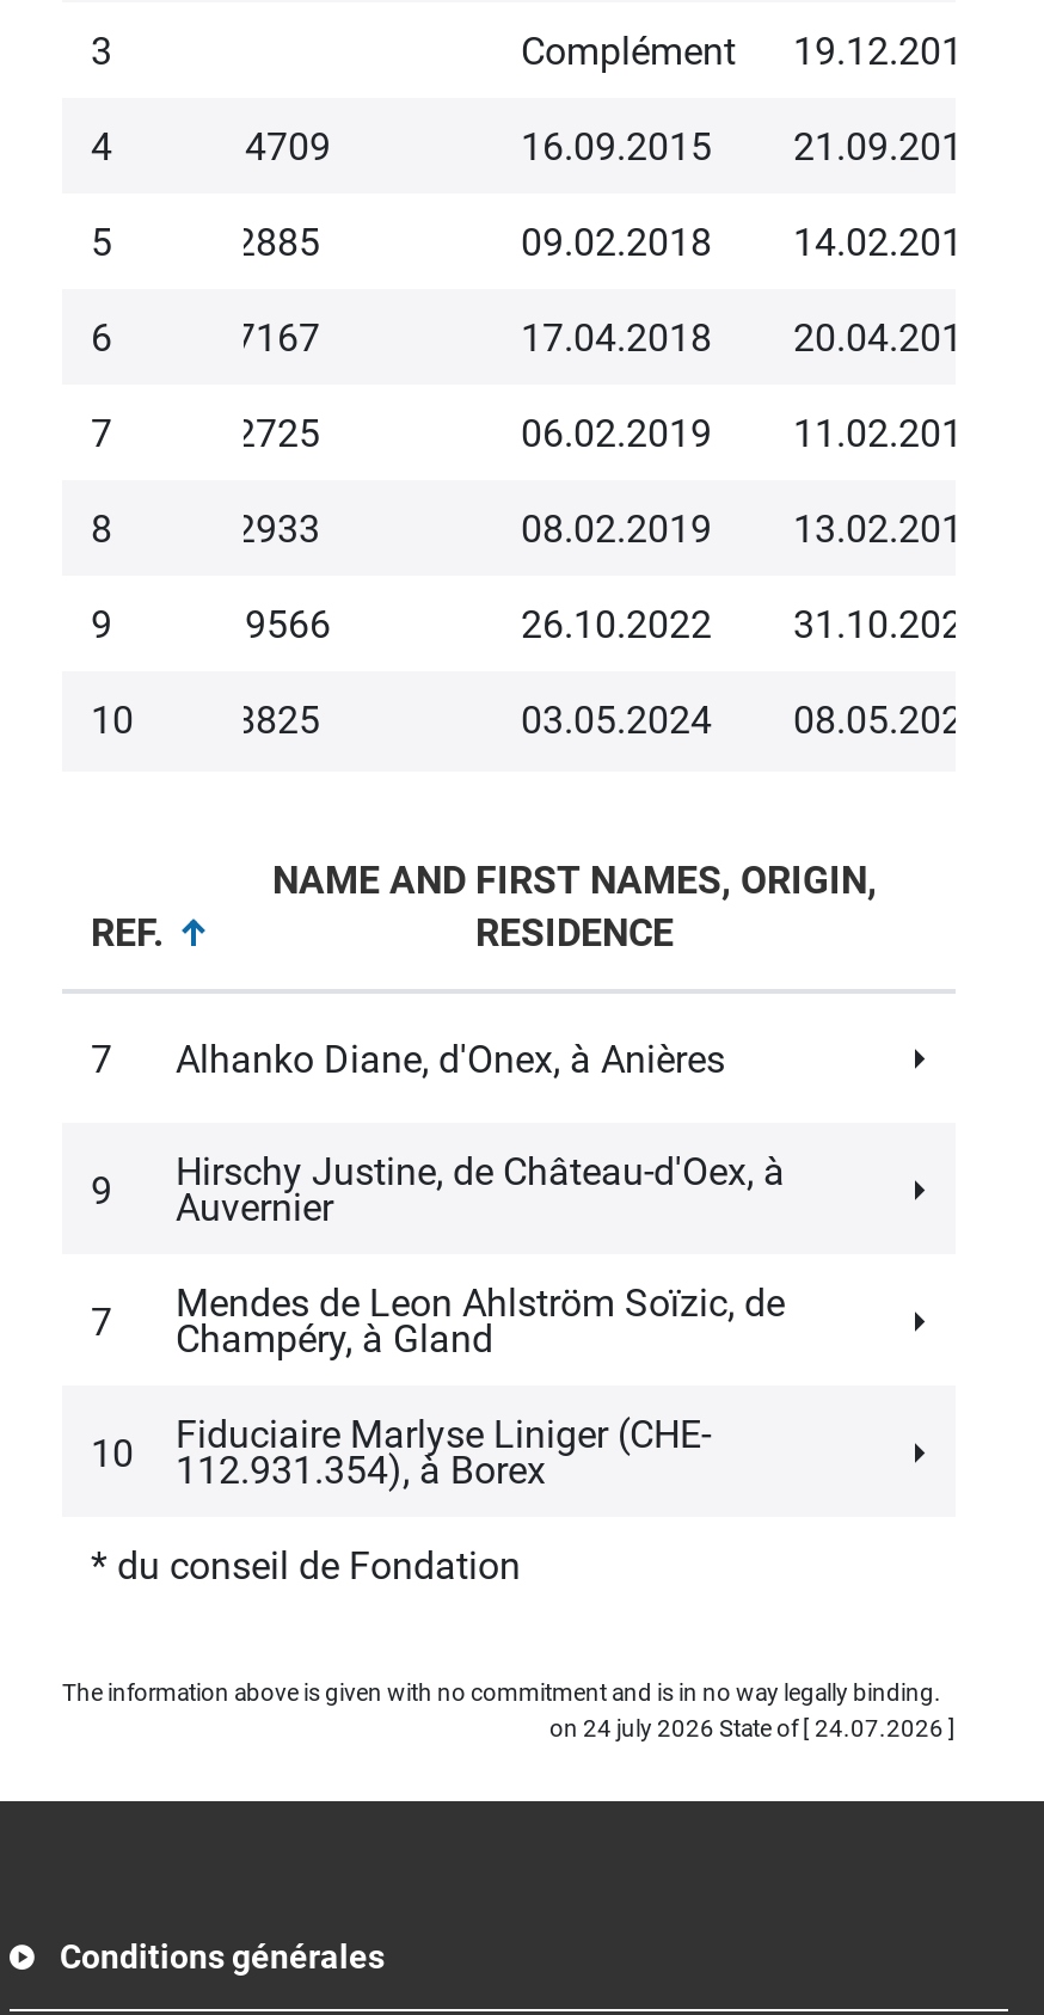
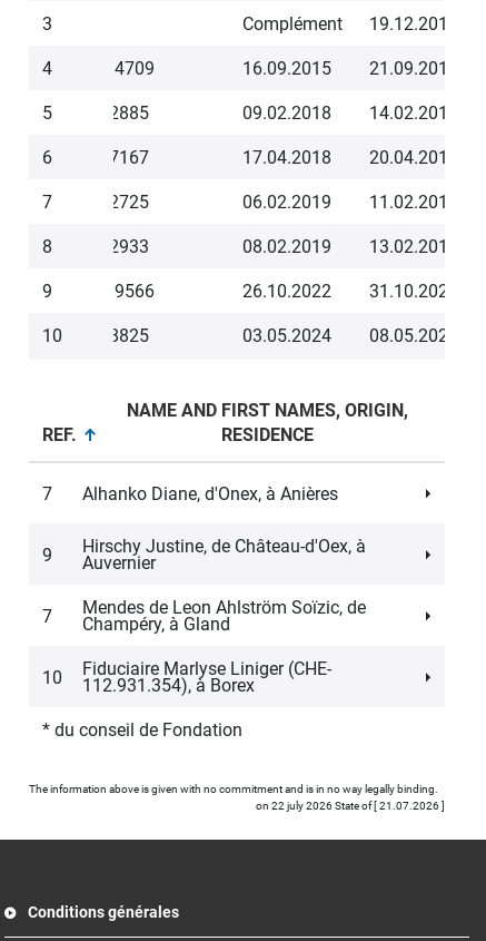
- on 24 july 2026 State of [ 24.07.2026 ]
+ on 22 july 2026 State of [ 21.07.2026 ]
